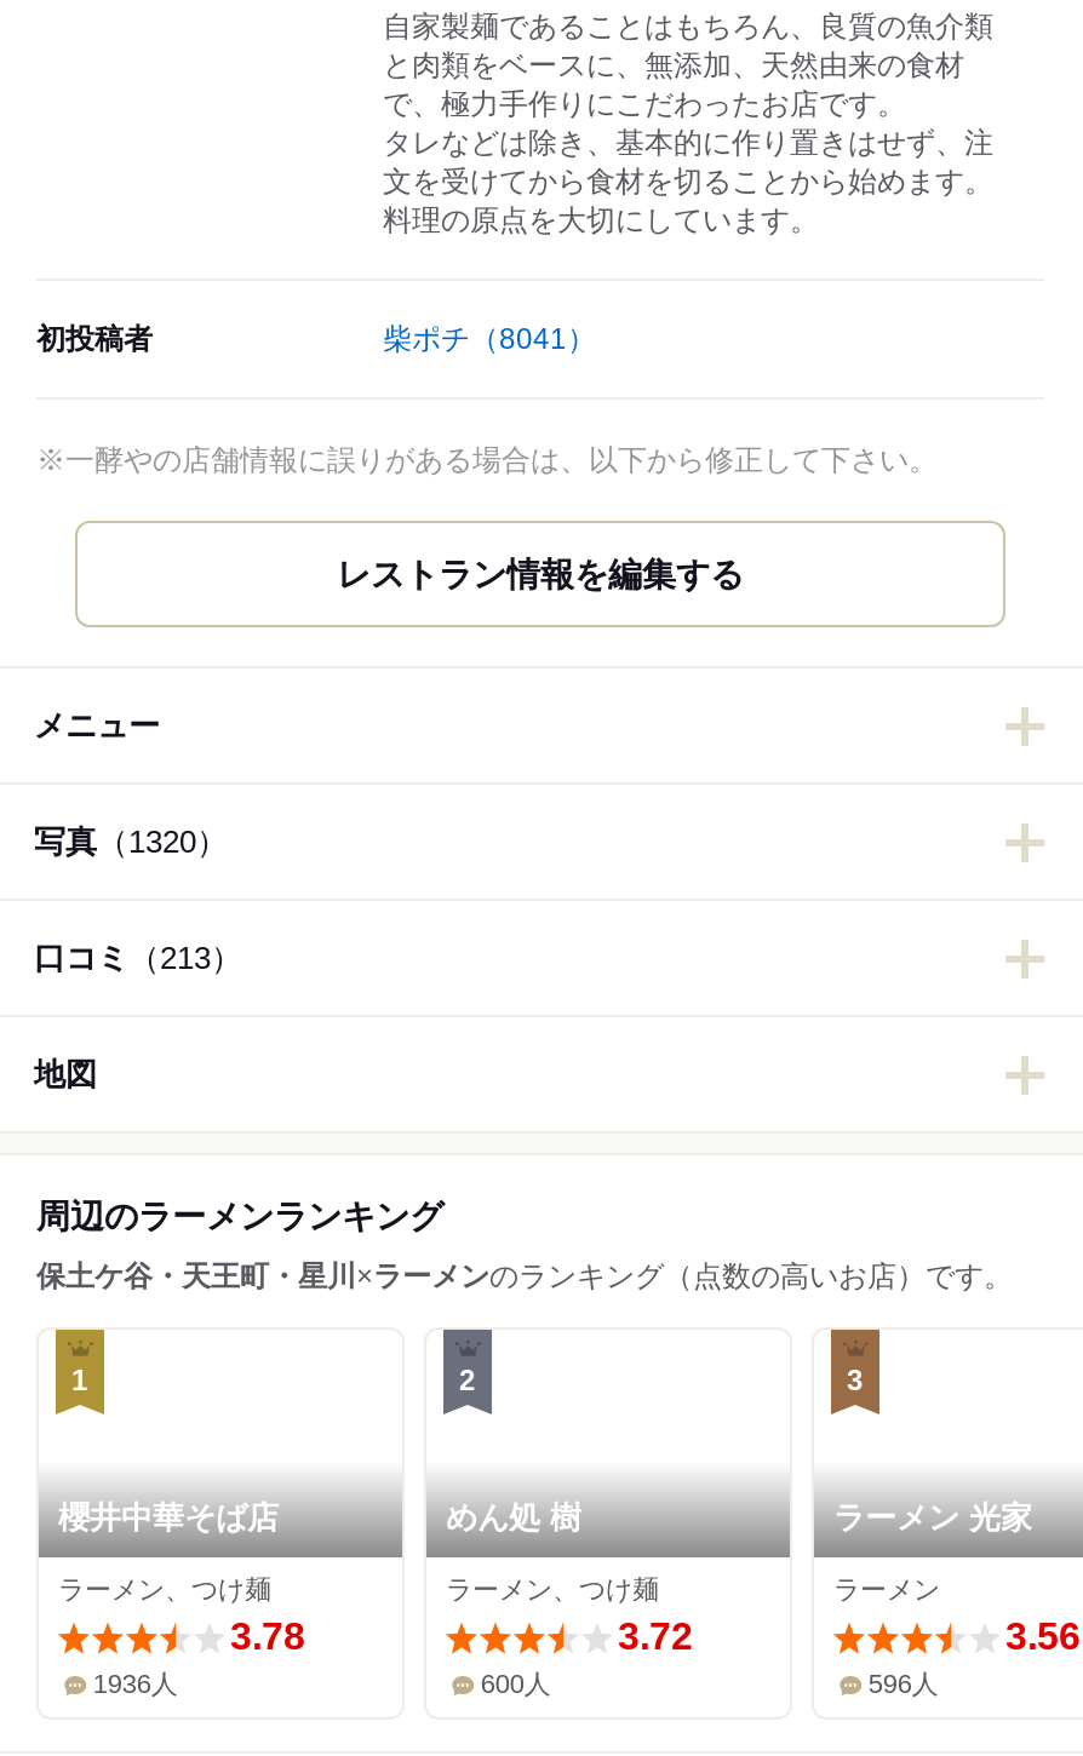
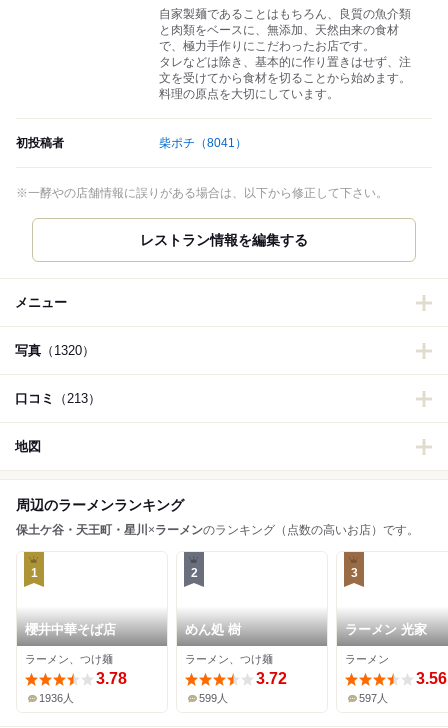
- 600人
+ 599人

- 596人
+ 597人
